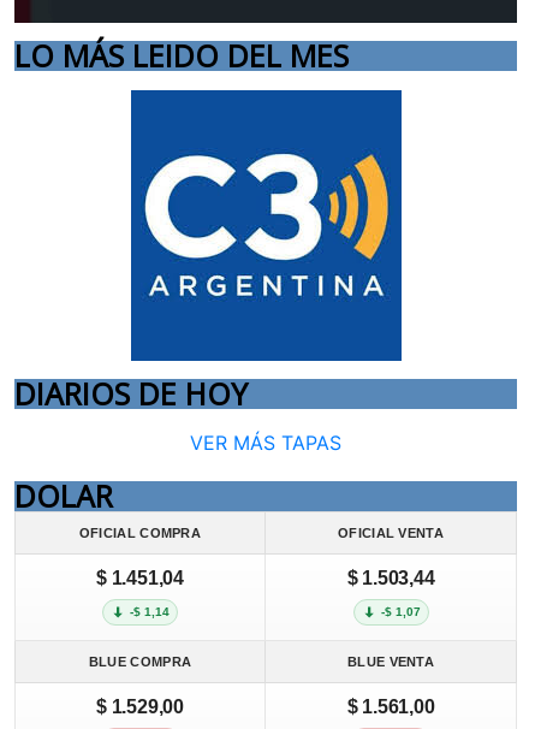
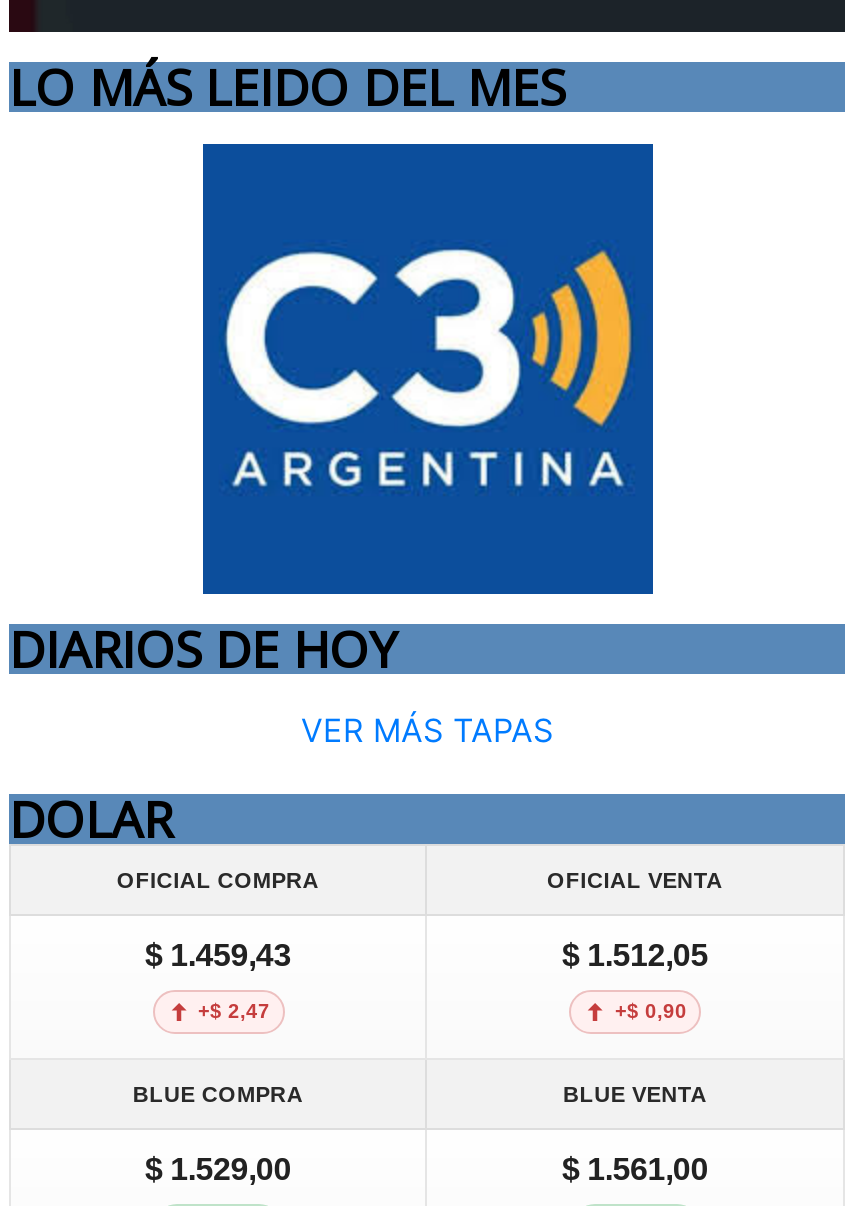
- $ 1.451,04
+ $ 1.459,43

- $ 1.503,44
+ $ 1.512,05

- -$ 1,14
+ +$ 2,47

- -$ 1,07
+ +$ 0,90
